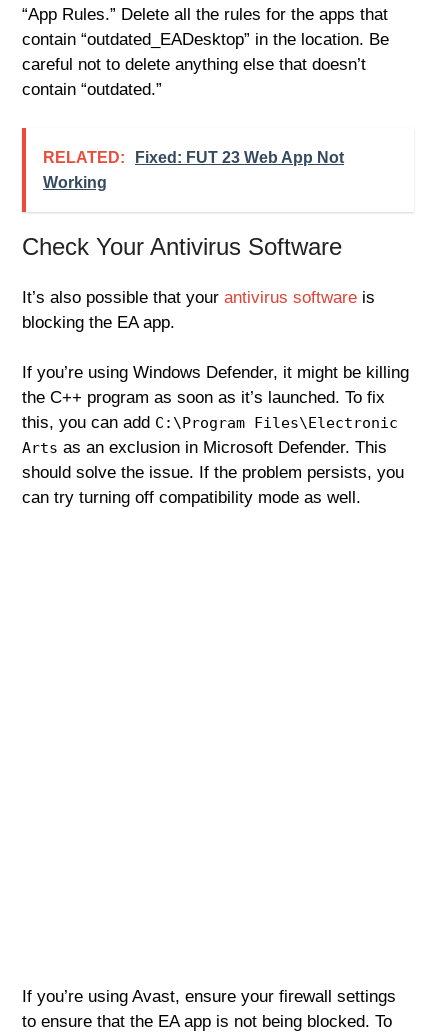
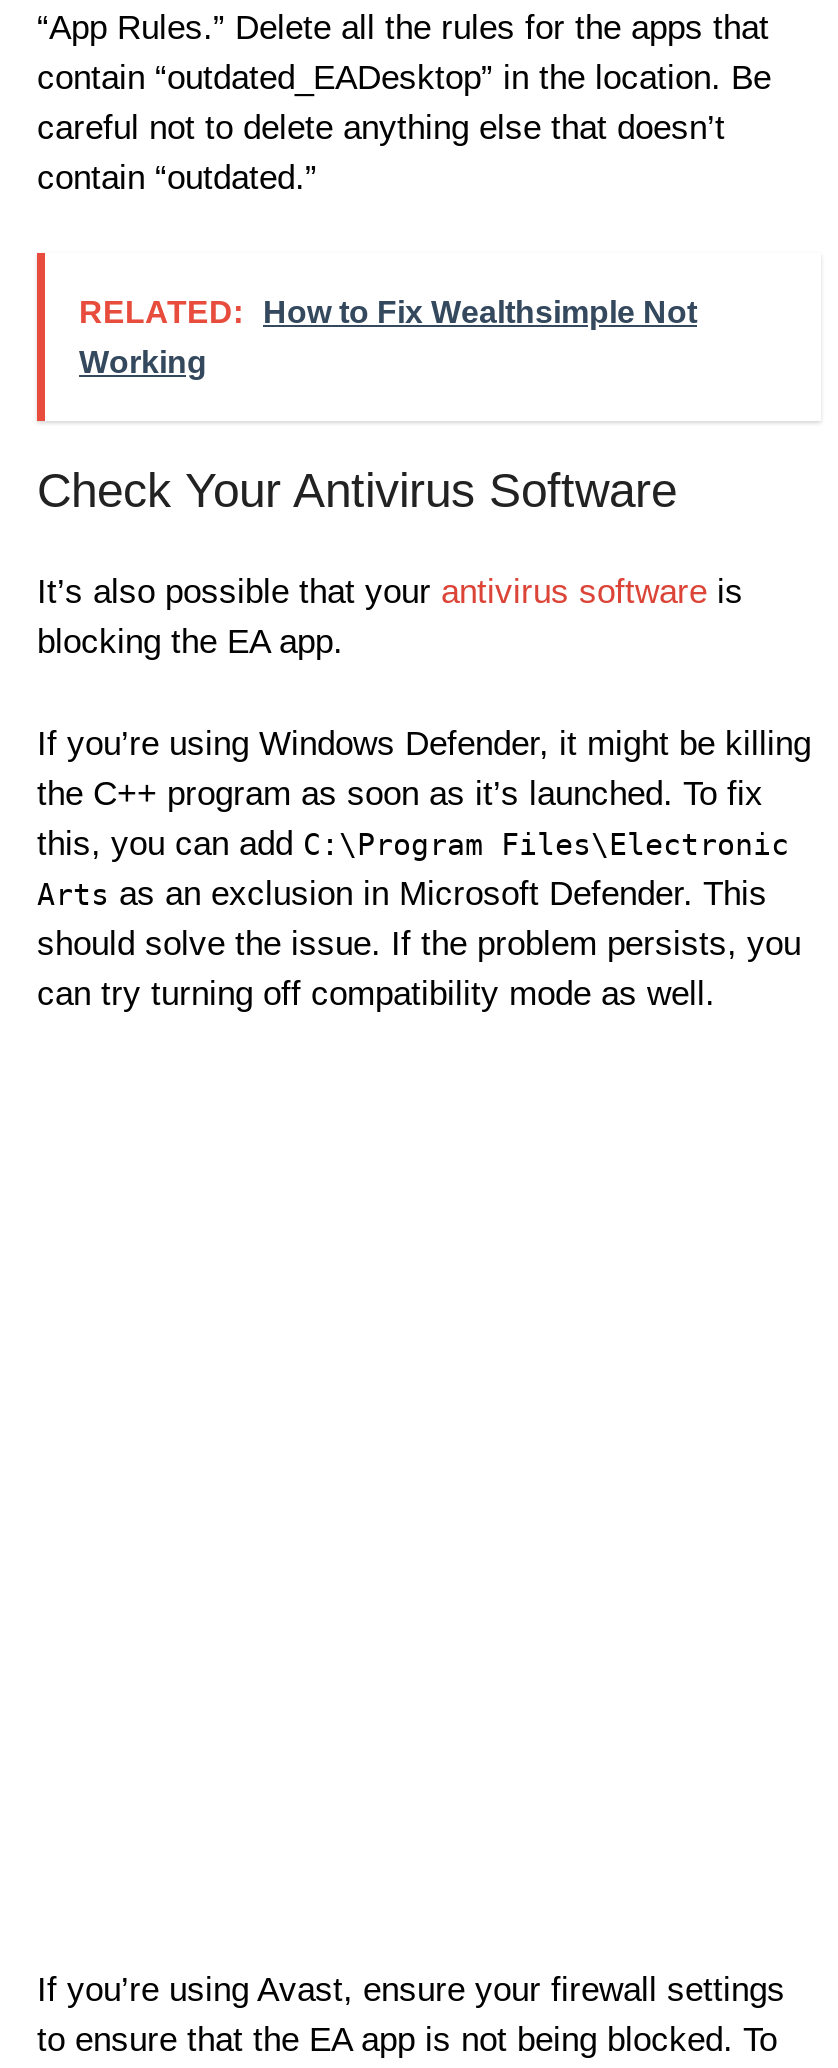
- RELATED: Fixed: FUT 23 Web App Not
+ RELATED: How to Fix Wealthsimple Not
